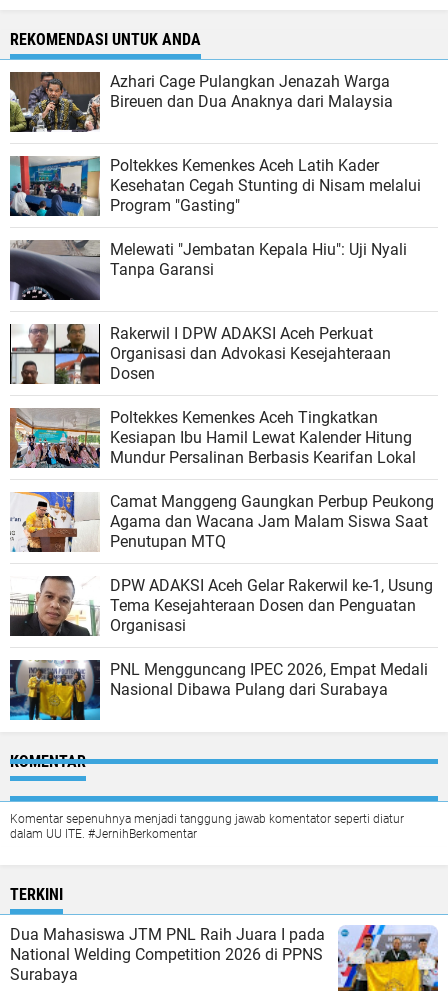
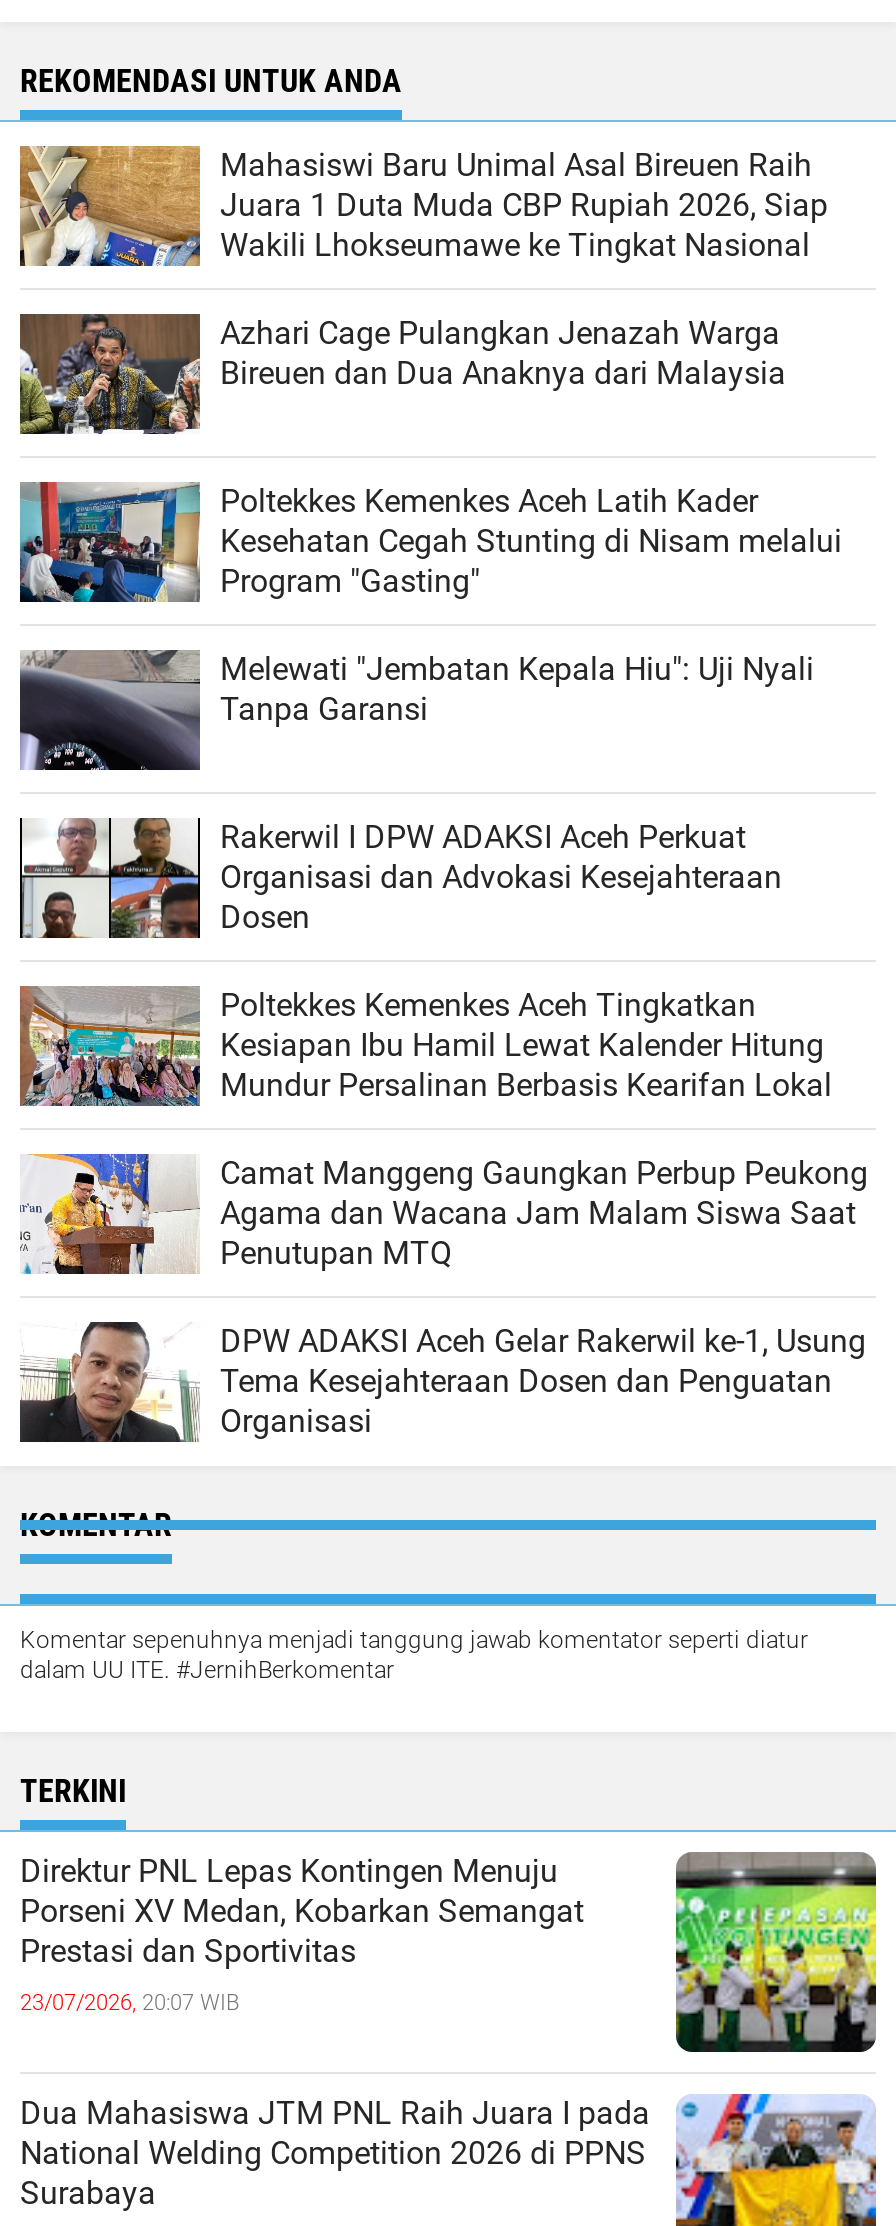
+ [image]
+ Mahasiswi Baru Unimal Asal Bireuen Raih
+ Juara 1 Duta Muda CBP Rupiah 2026, Siap
+ Wakili Lhokseumawe ke Tingkat Nasional

- [image]
- PNL Mengguncang IPEC 2026, Empat Medali
- Nasional Dibawa Pulang dari Surabaya

+ Direktur PNL Lepas Kontingen Menuju
+ Porseni XV Medan, Kobarkan Semangat
+ Prestasi dan Sportivitas
+ 23/07/2026, 20:07 WIB

+ [image]
